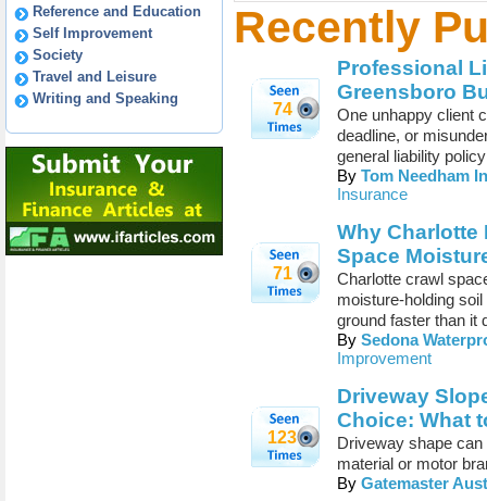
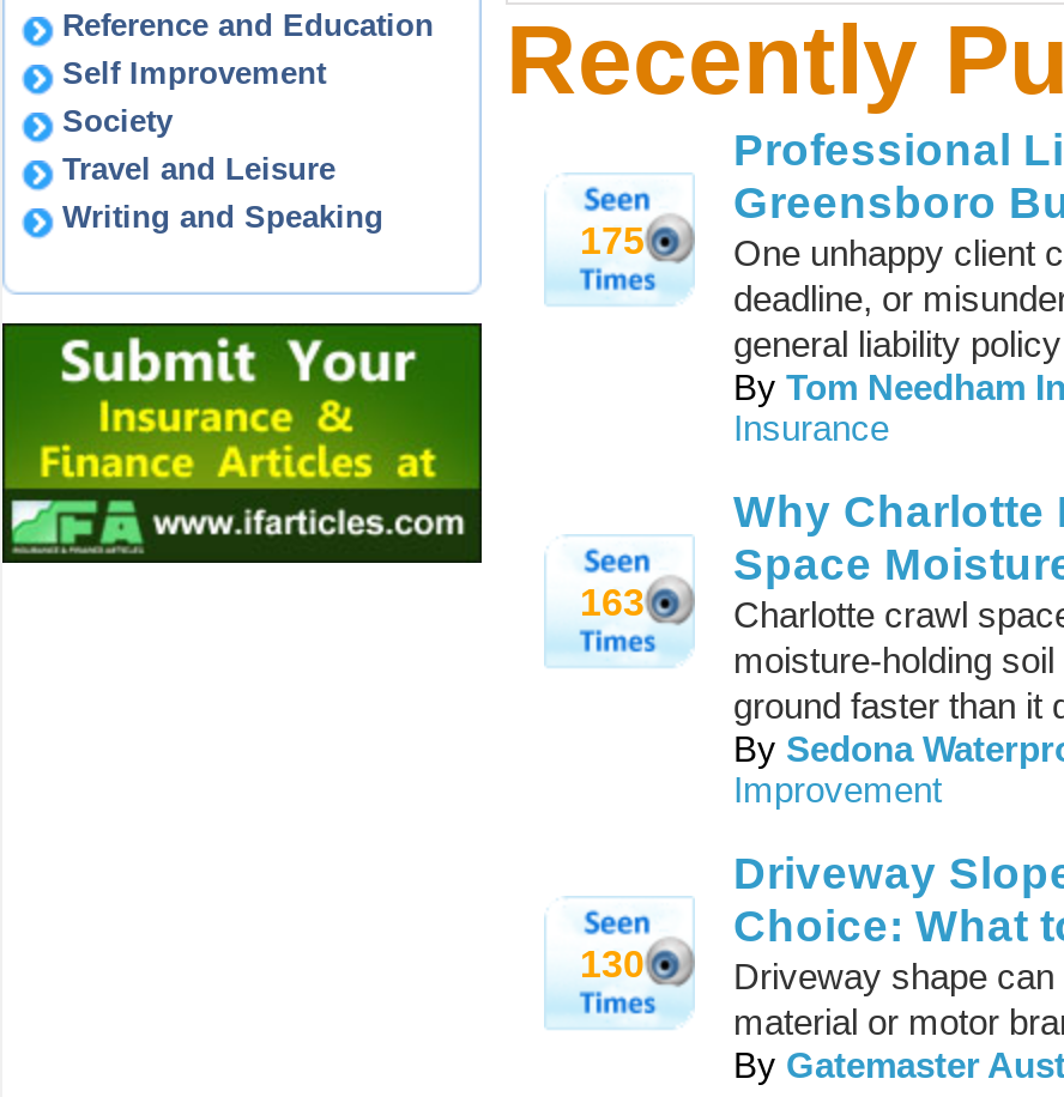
- 74
+ 175

- 71
+ 163

- 123
+ 130
